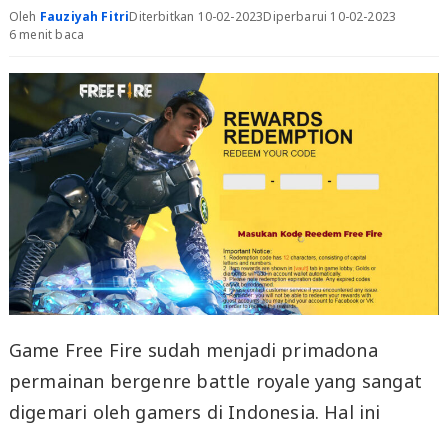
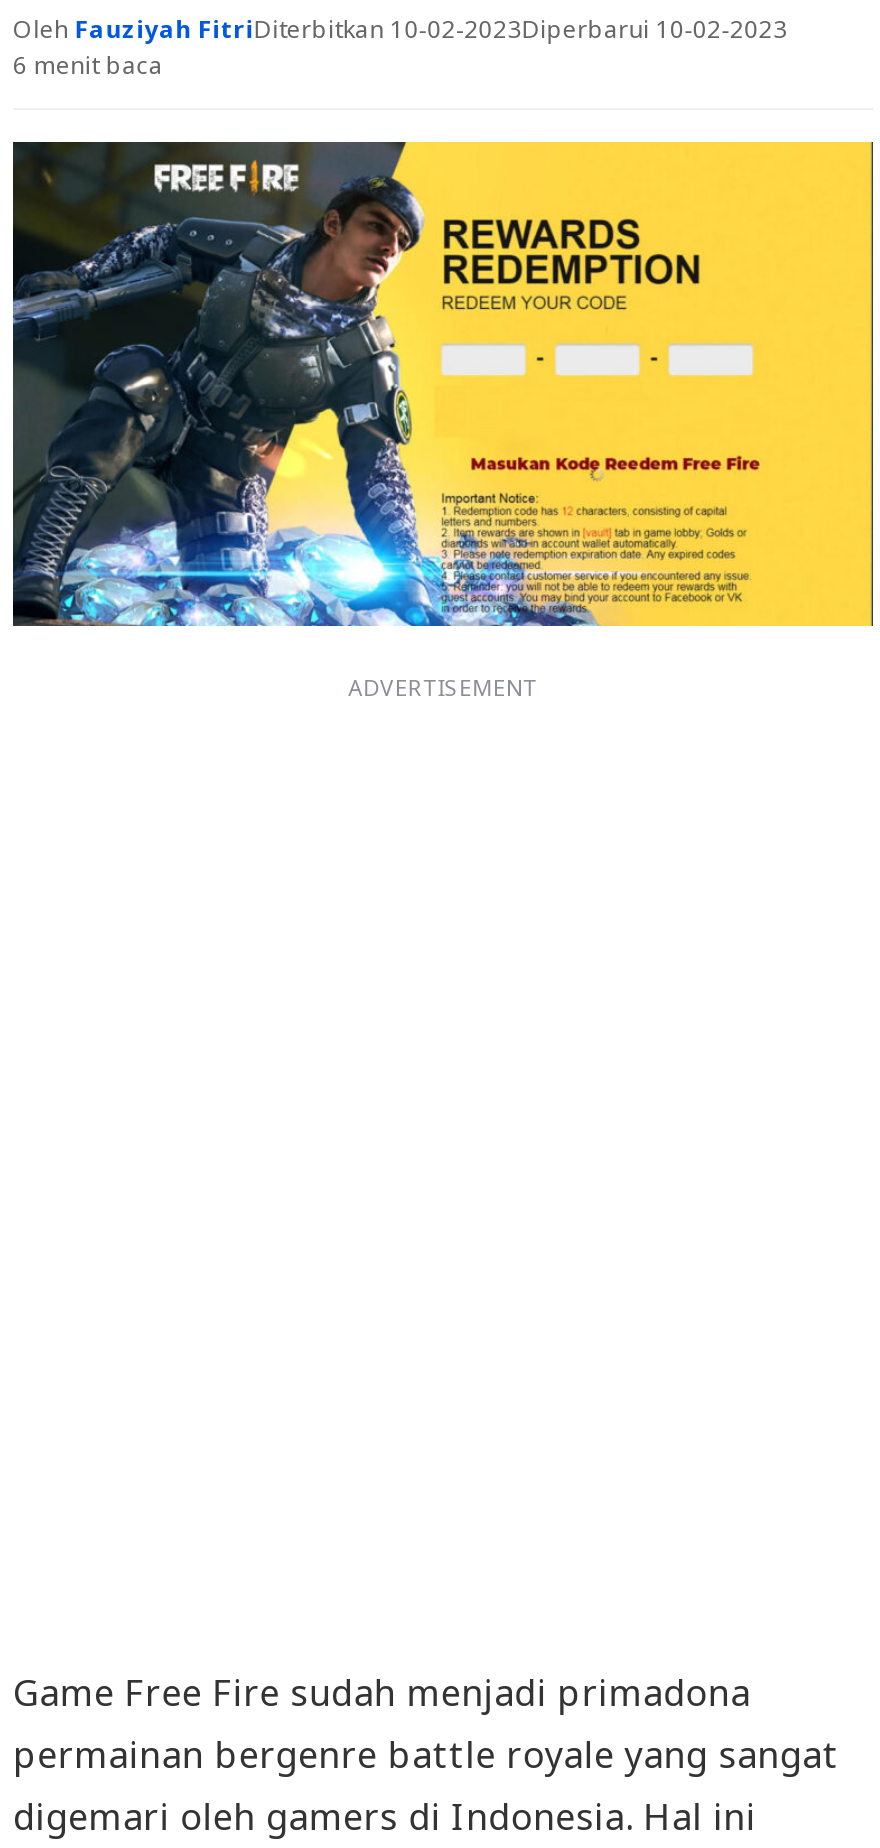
+ ADVERTISEMENT
